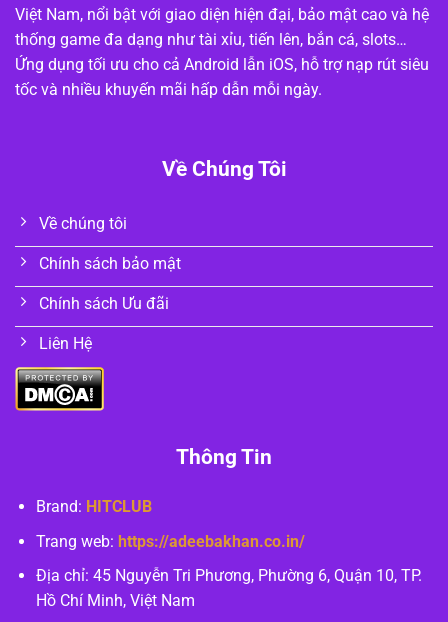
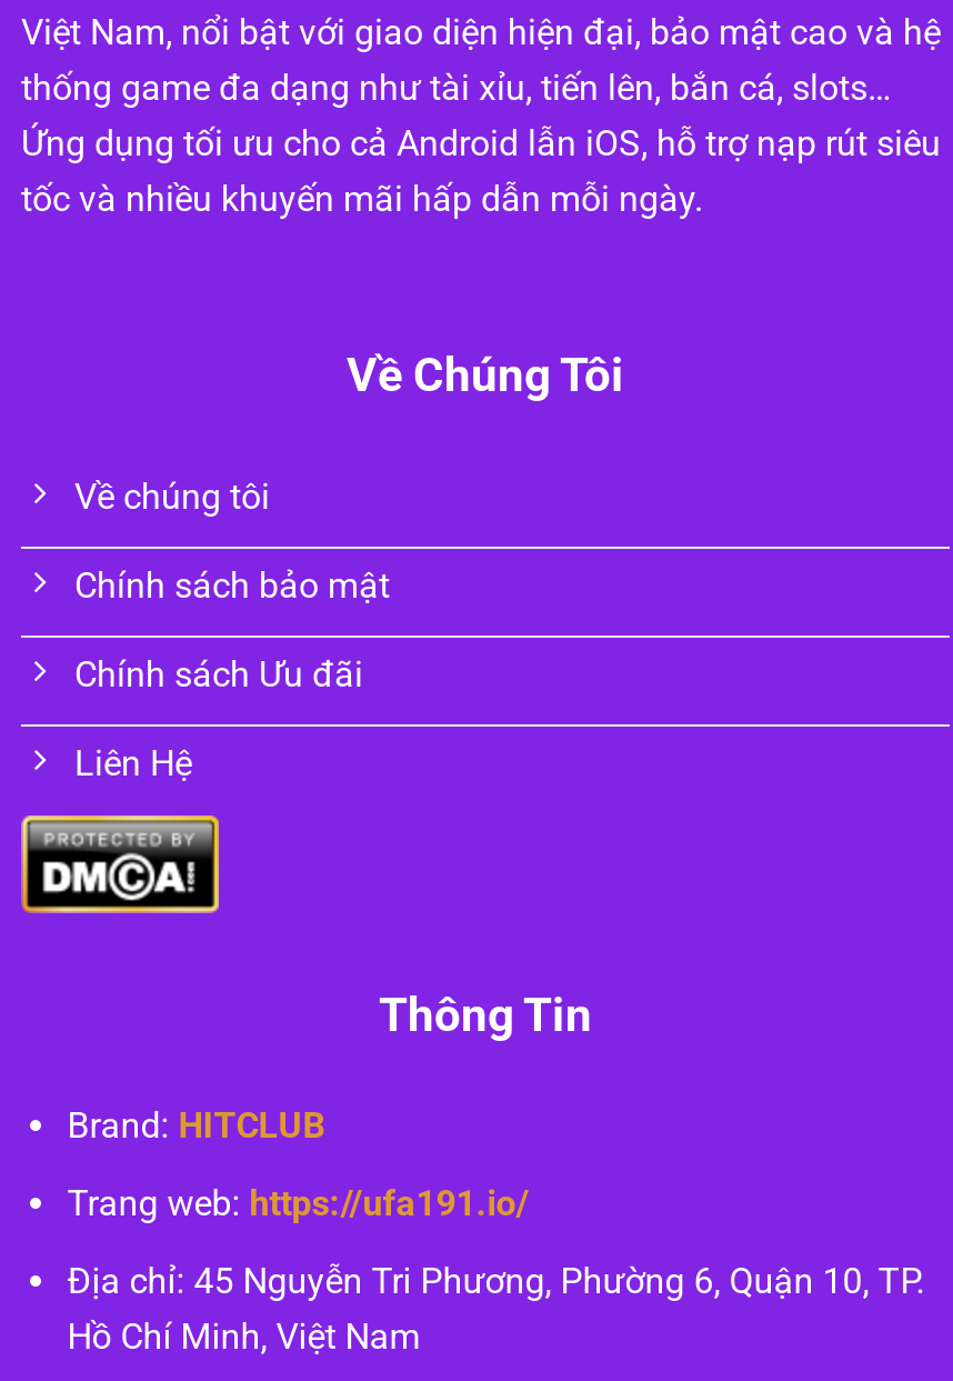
- Trang web: https://adeebakhan.co.in/
+ Trang web: https://ufa191.io/
